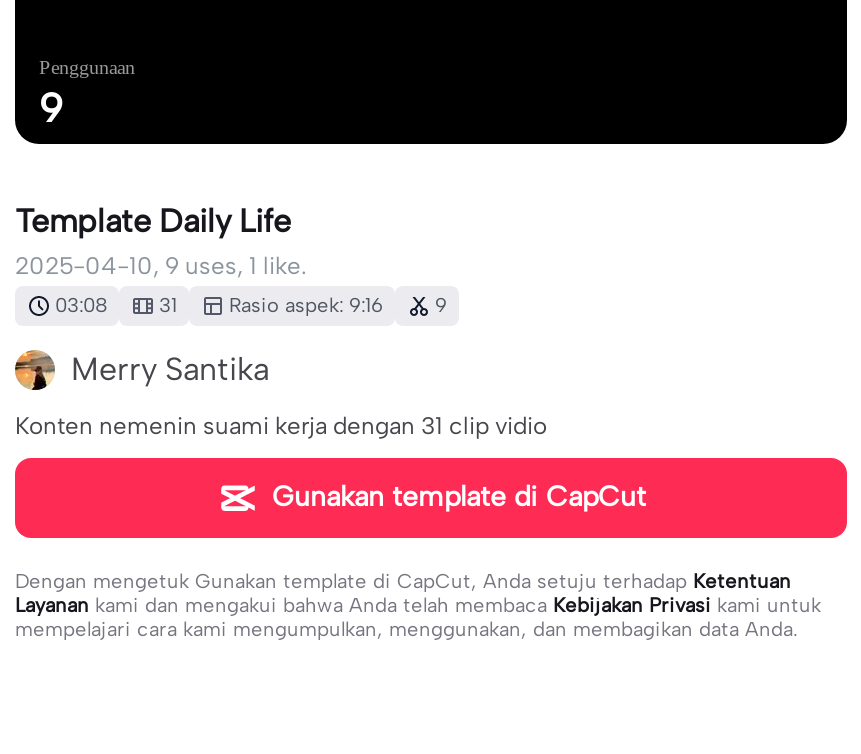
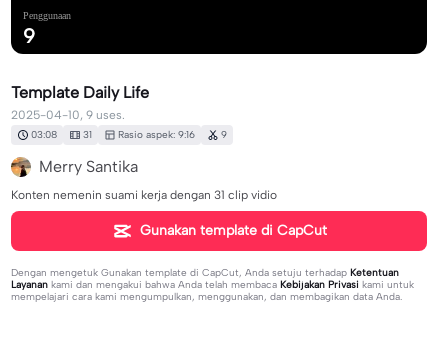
- 2025-04-10, 9 uses, 1 like.
+ 2025-04-10, 9 uses.
